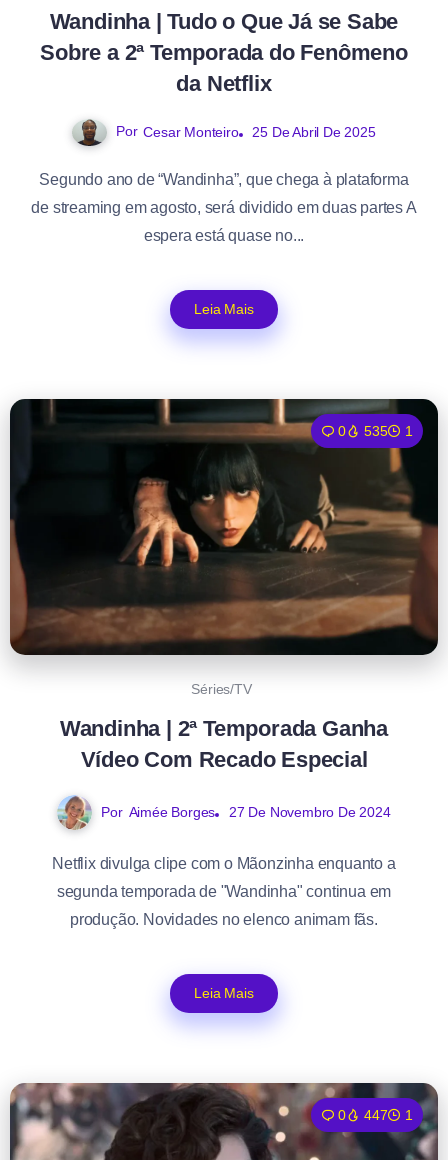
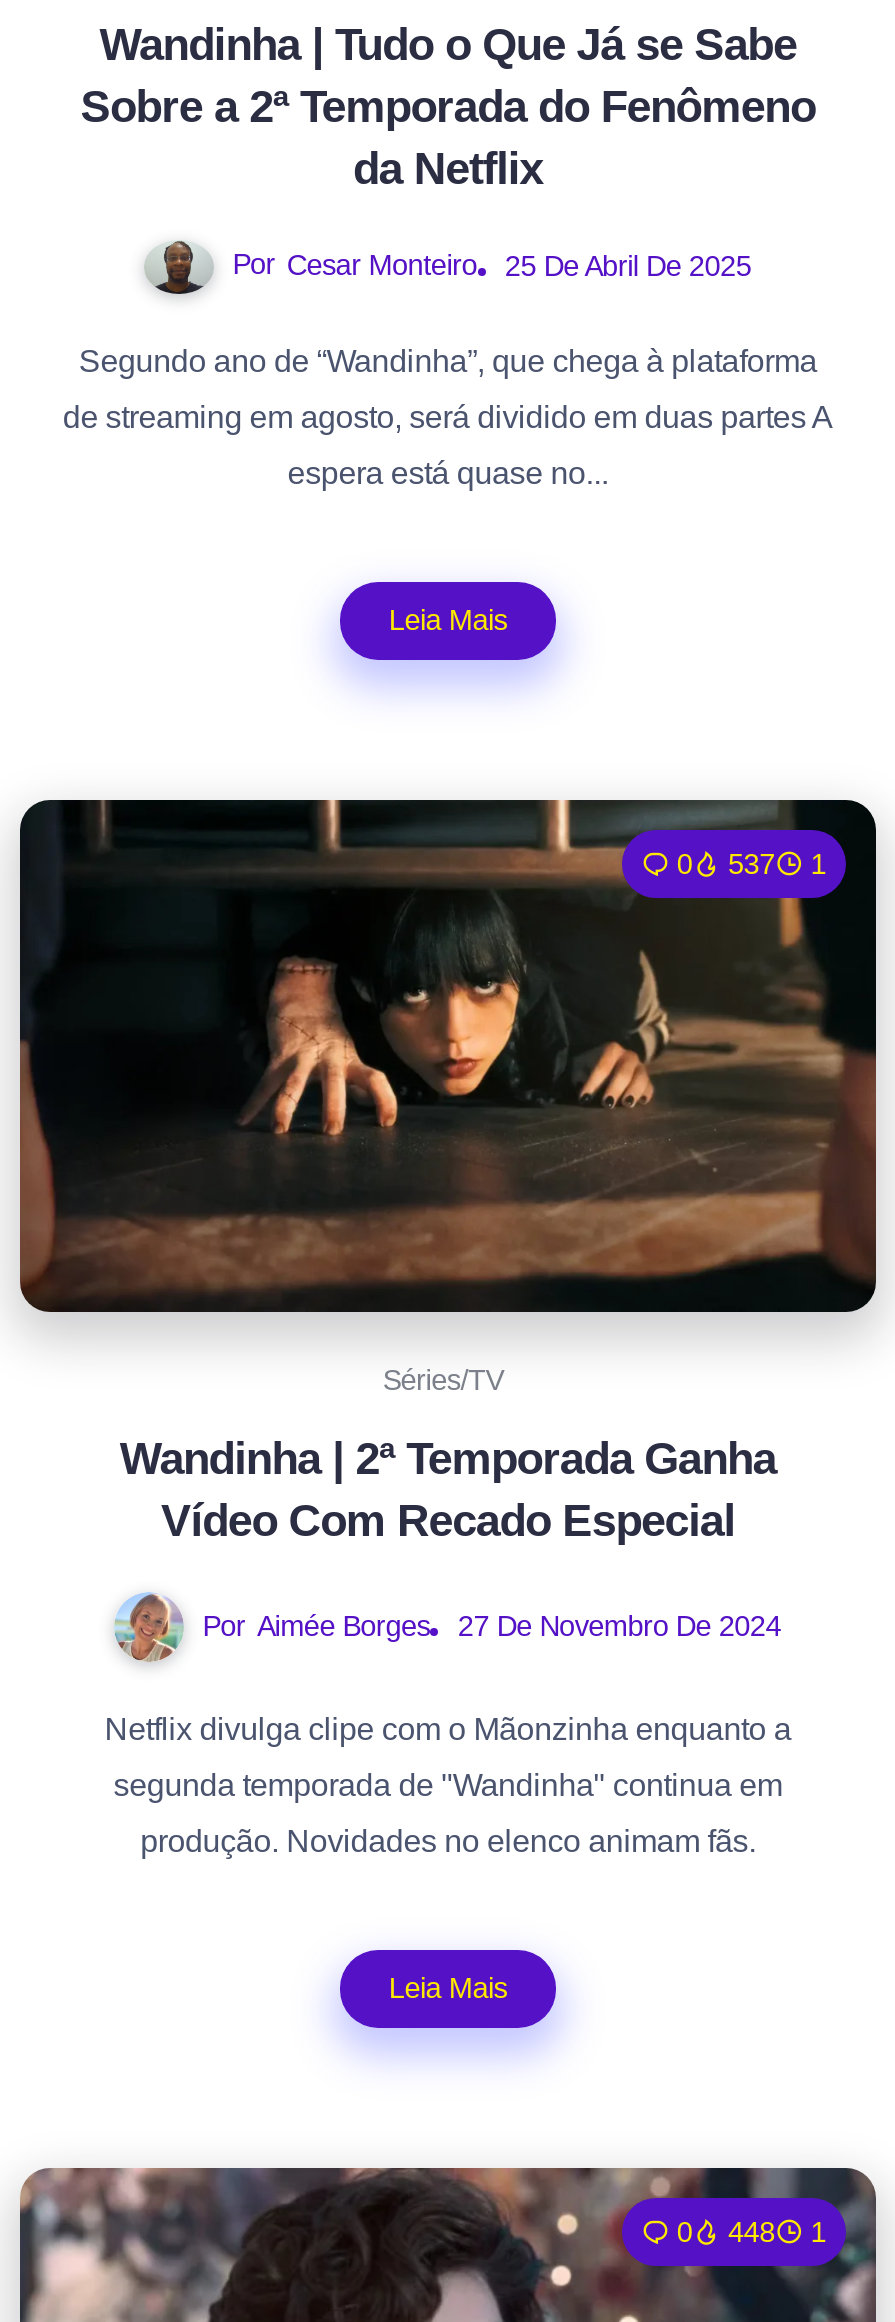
- 0 535 1
+ 0 537 1

- 0 447 1
+ 0 448 1
